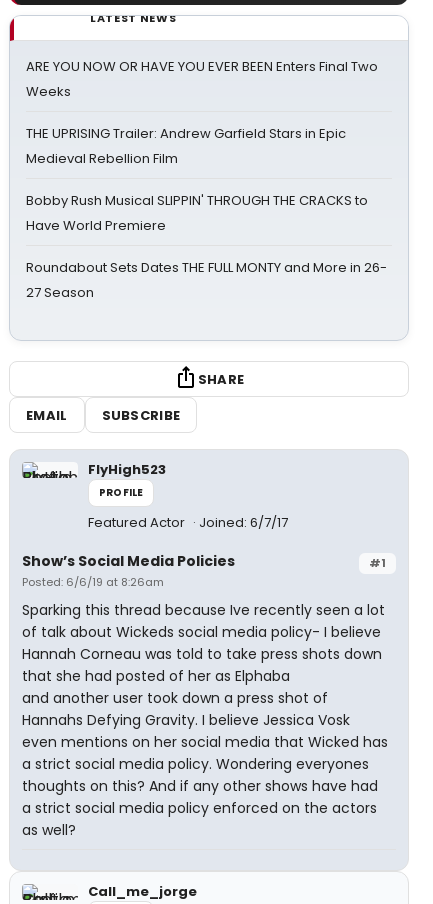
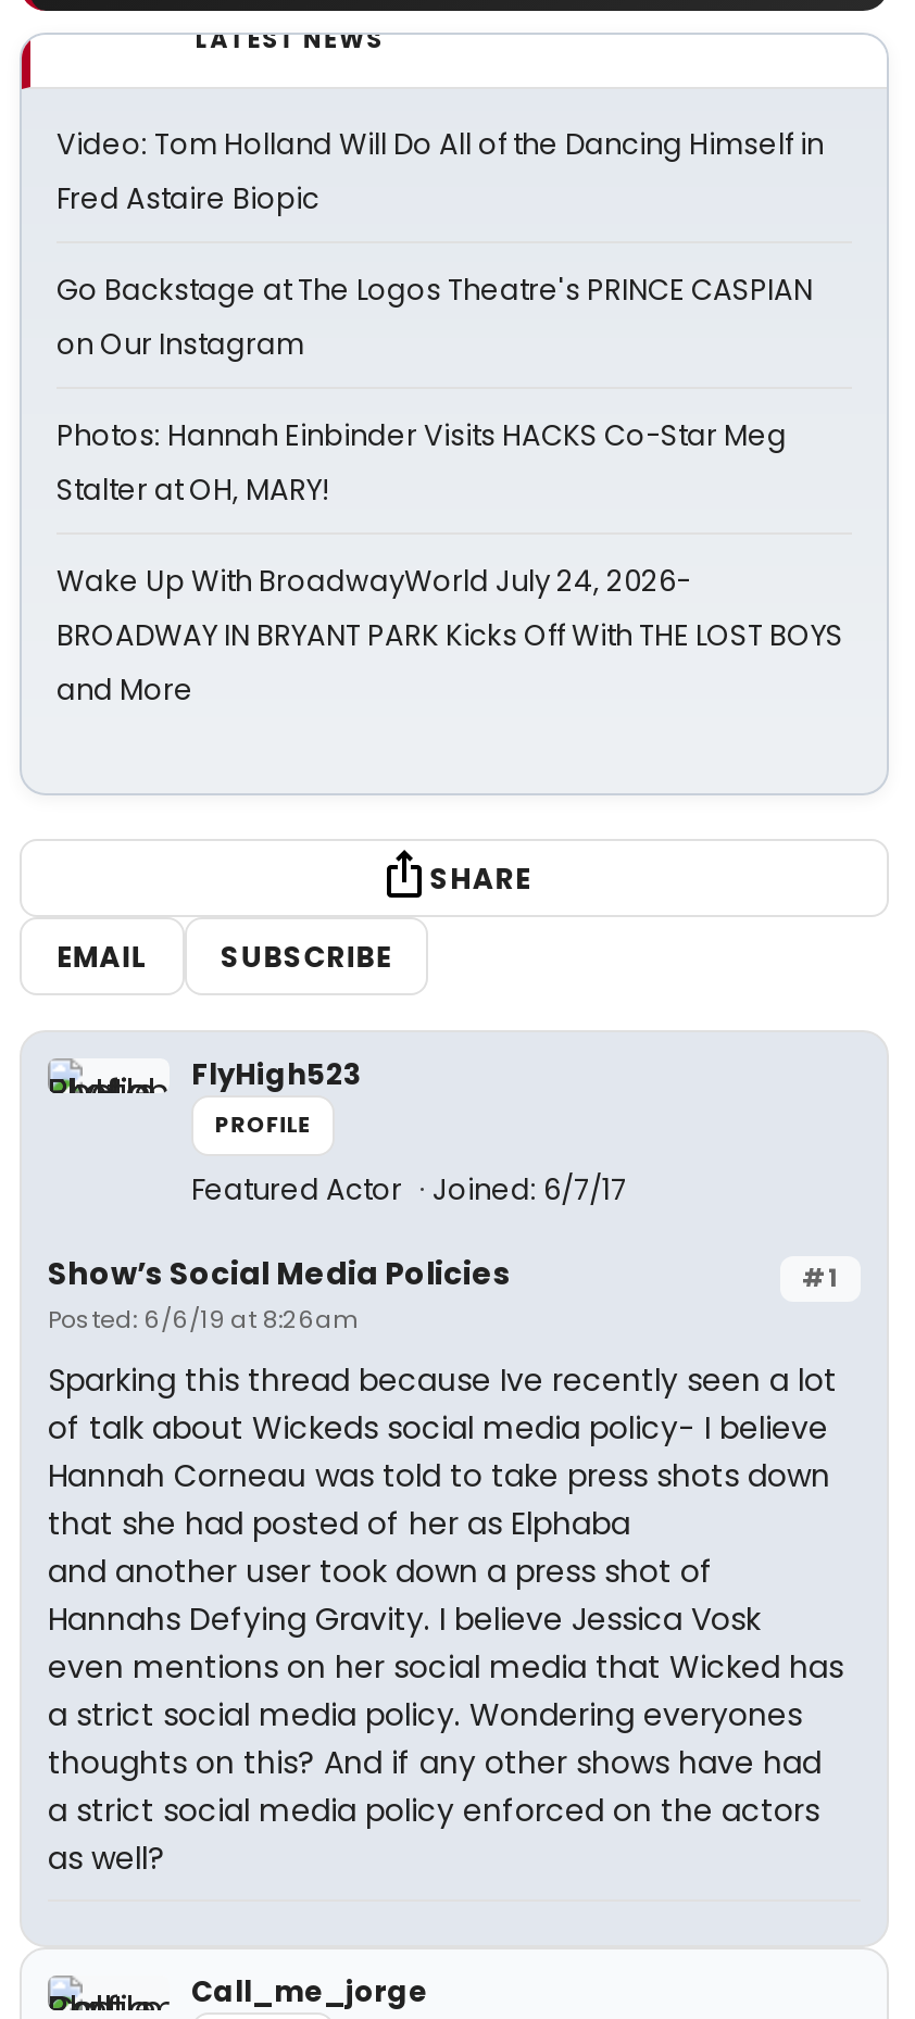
- ARE YOU NOW OR HAVE YOU EVER BEEN Enters Final Two
- Weeks
+ Video: Tom Holland Will Do All of the Dancing Himself in
+ Fred Astaire Biopic

- THE UPRISING Trailer: Andrew Garfield Stars in Epic
- Medieval Rebellion Film
+ Go Backstage at The Logos Theatre's PRINCE CASPIAN
+ on Our Instagram

- Bobby Rush Musical SLIPPIN' THROUGH THE CRACKS to
- Have World Premiere
+ Photos: Hannah Einbinder Visits HACKS Co-Star Meg
+ Stalter at OH, MARY!

- Roundabout Sets Dates THE FULL MONTY and More in 26-
- 27 Season
+ Wake Up With BroadwayWorld July 24, 2026-
+ BROADWAY IN BRYANT PARK Kicks Off With THE LOST BOYS
+ and More
